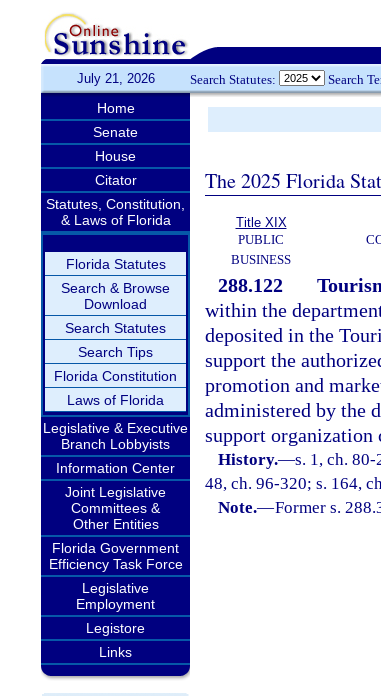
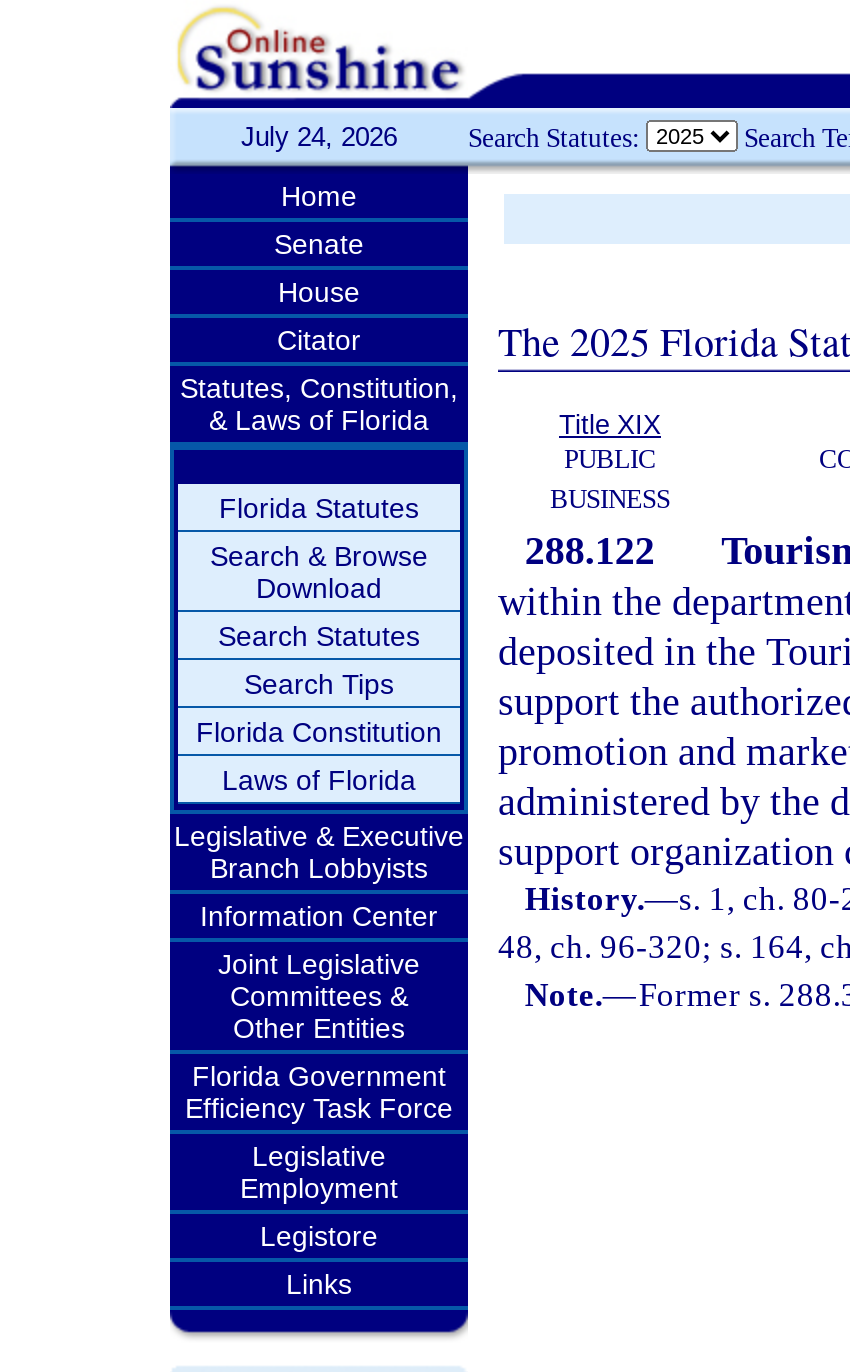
- July 21, 2026
+ July 24, 2026
